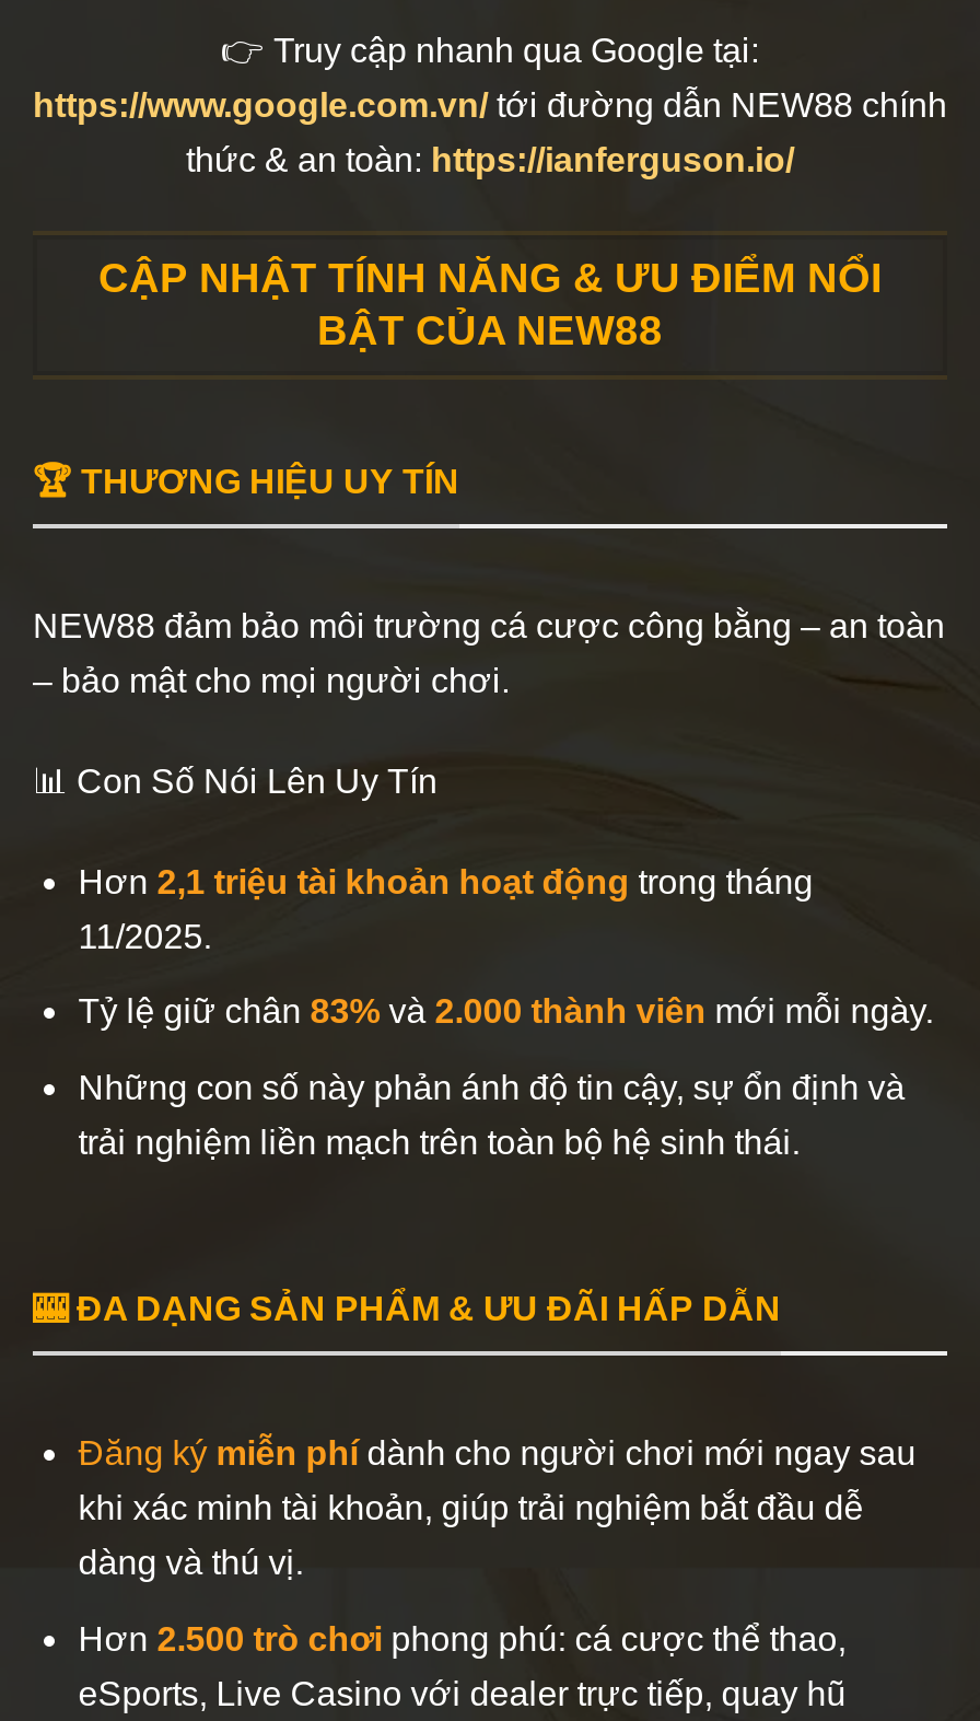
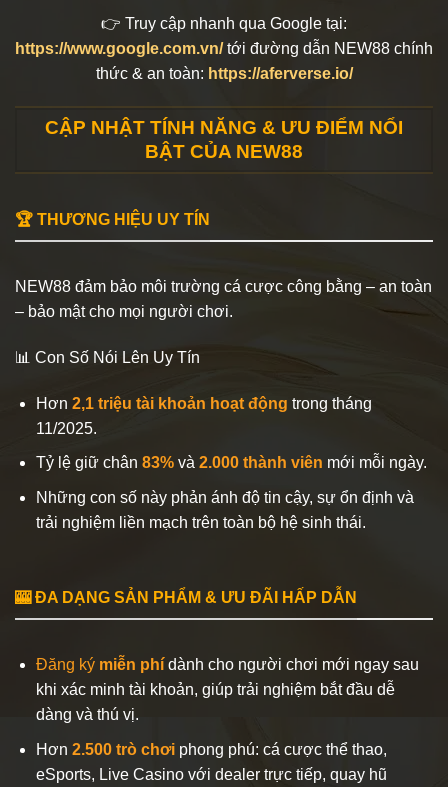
- thức & an toàn: https://ianferguson.io/
+ thức & an toàn: https://aferverse.io/
